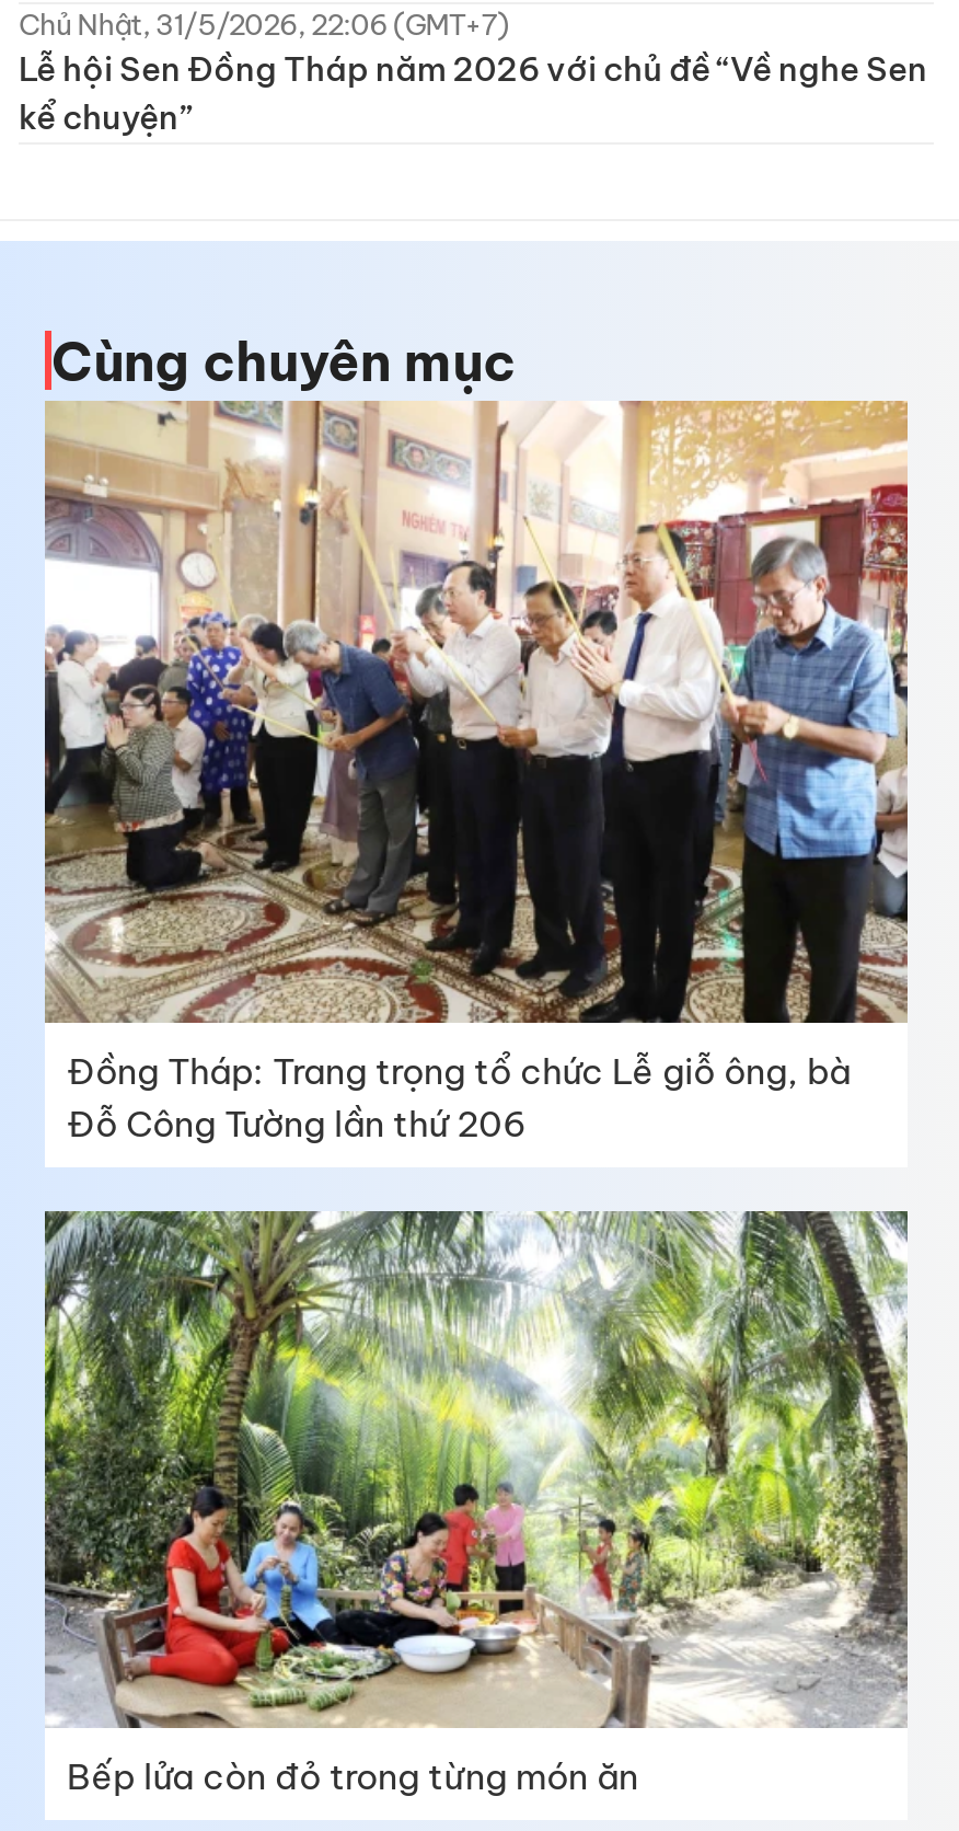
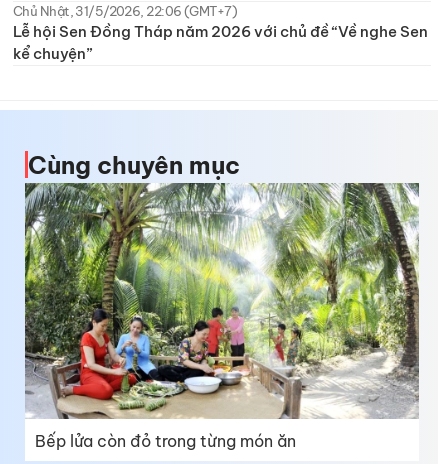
- [image]
- Đồng Tháp: Trang trọng tổ chức Lễ giỗ ông, bà
- Đỗ Công Tường lần thứ 206
